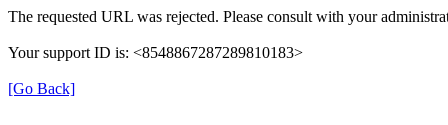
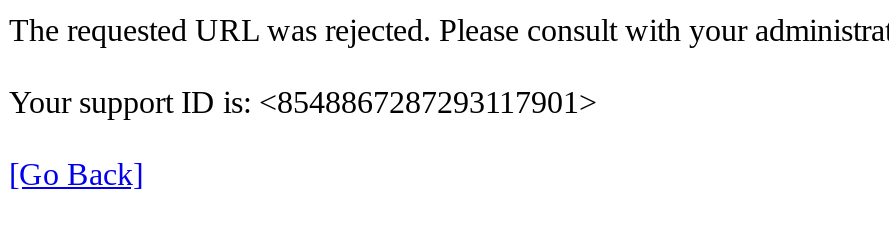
- Your support ID is: <8548867287289810183>
+ Your support ID is: <8548867287293117901>
